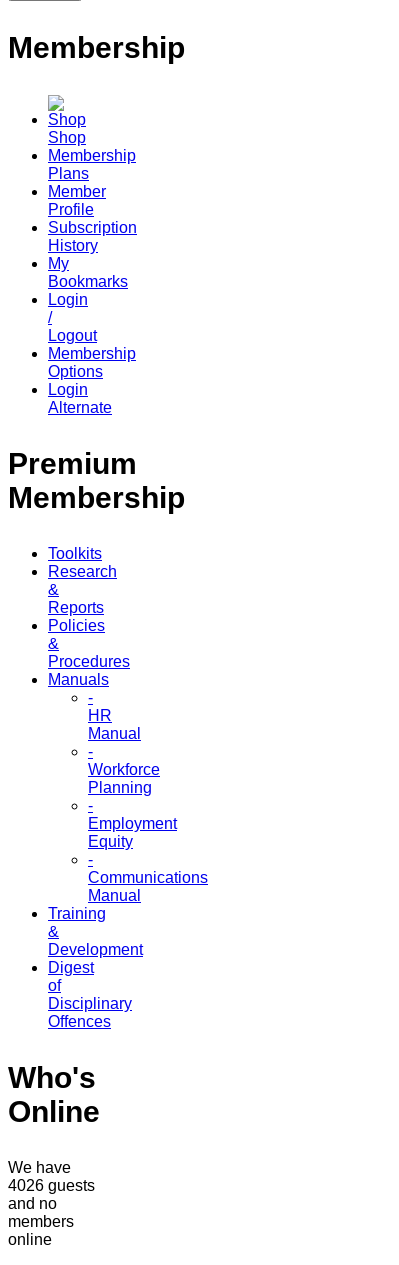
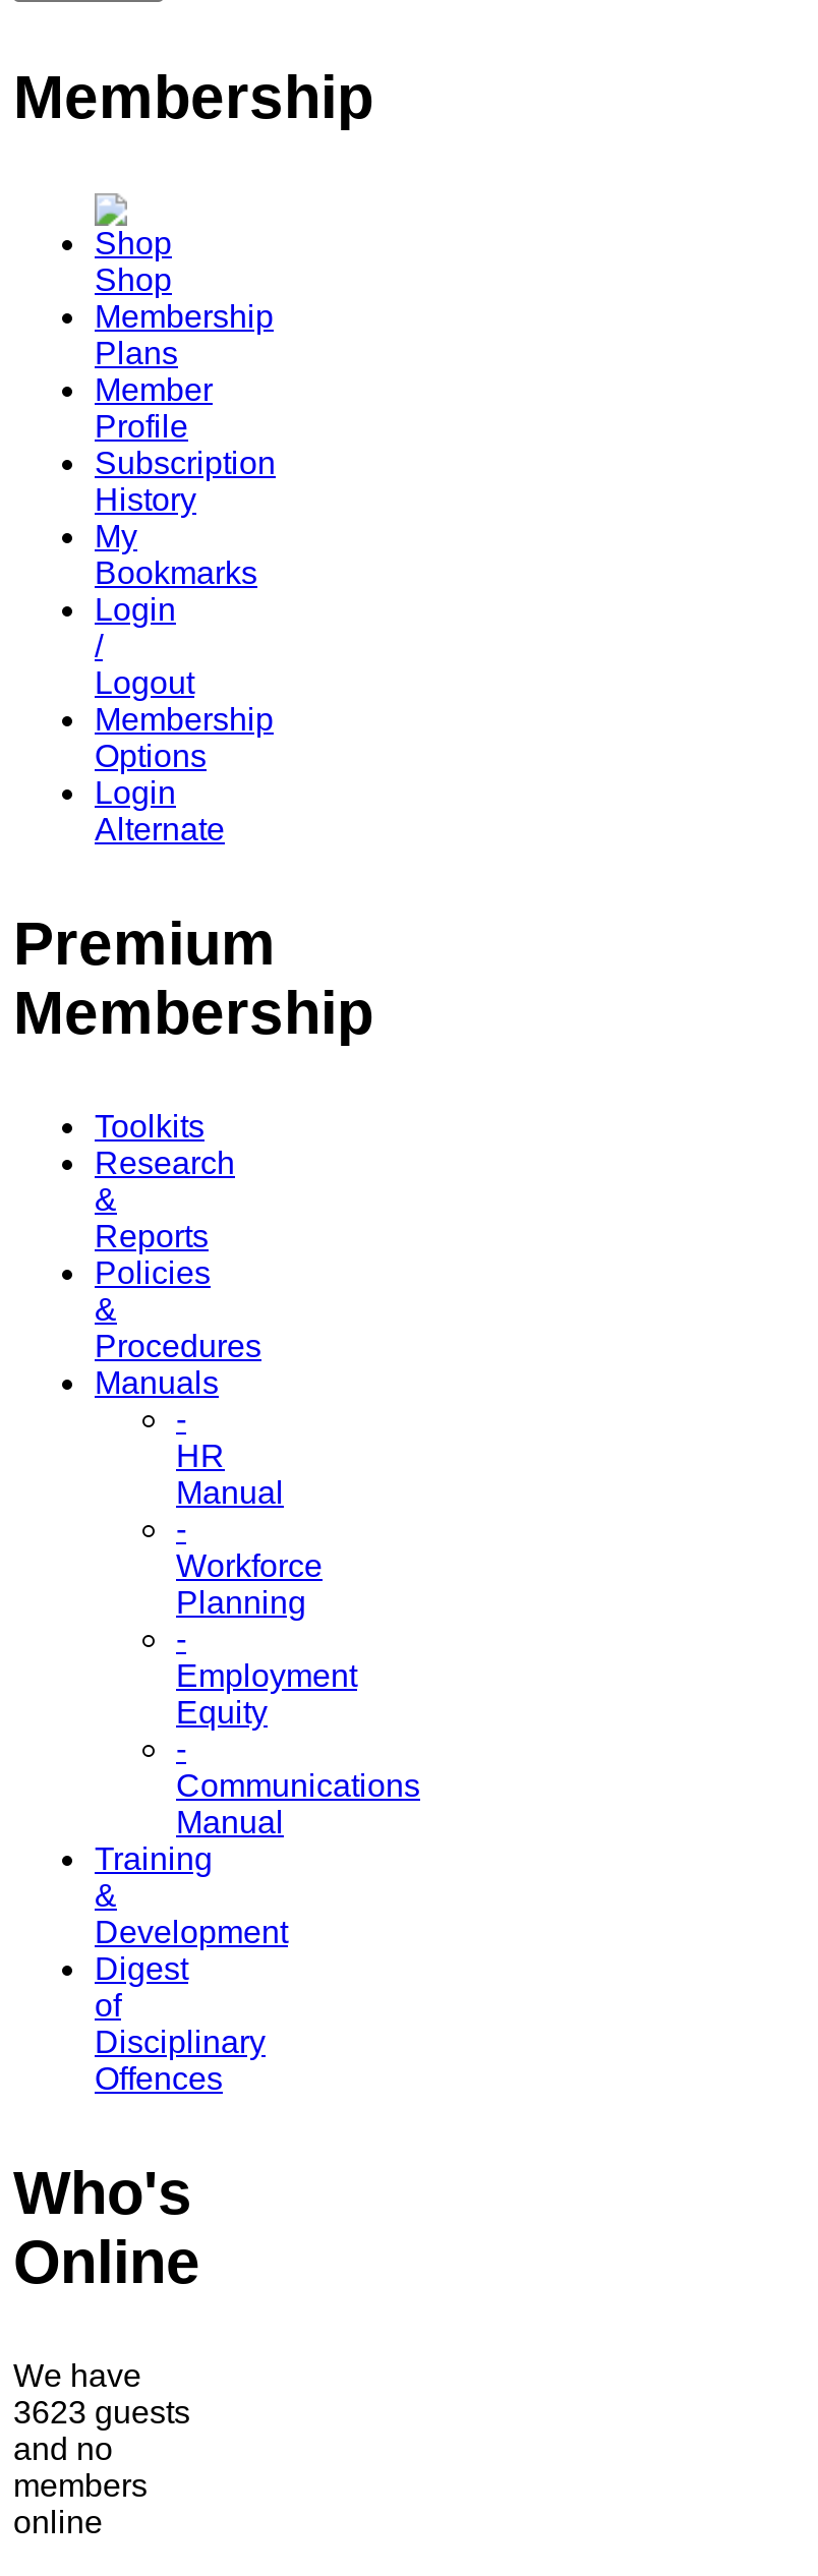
- 4026 guests
+ 3623 guests
